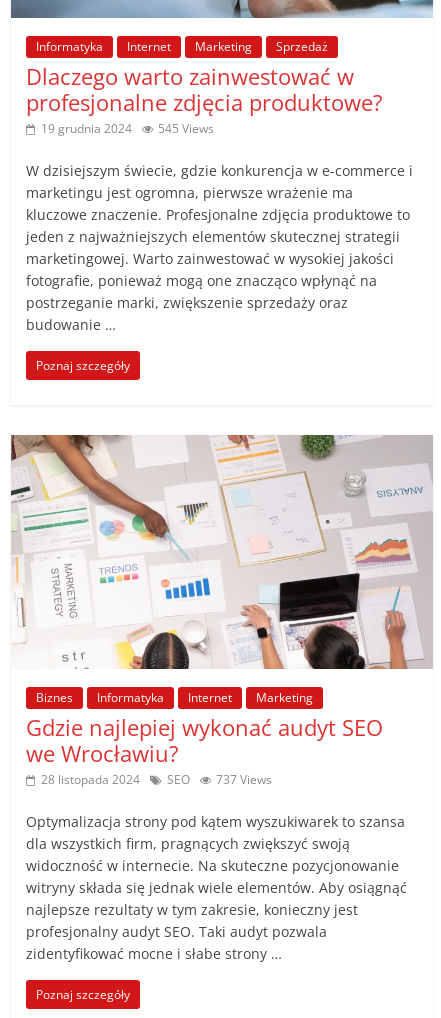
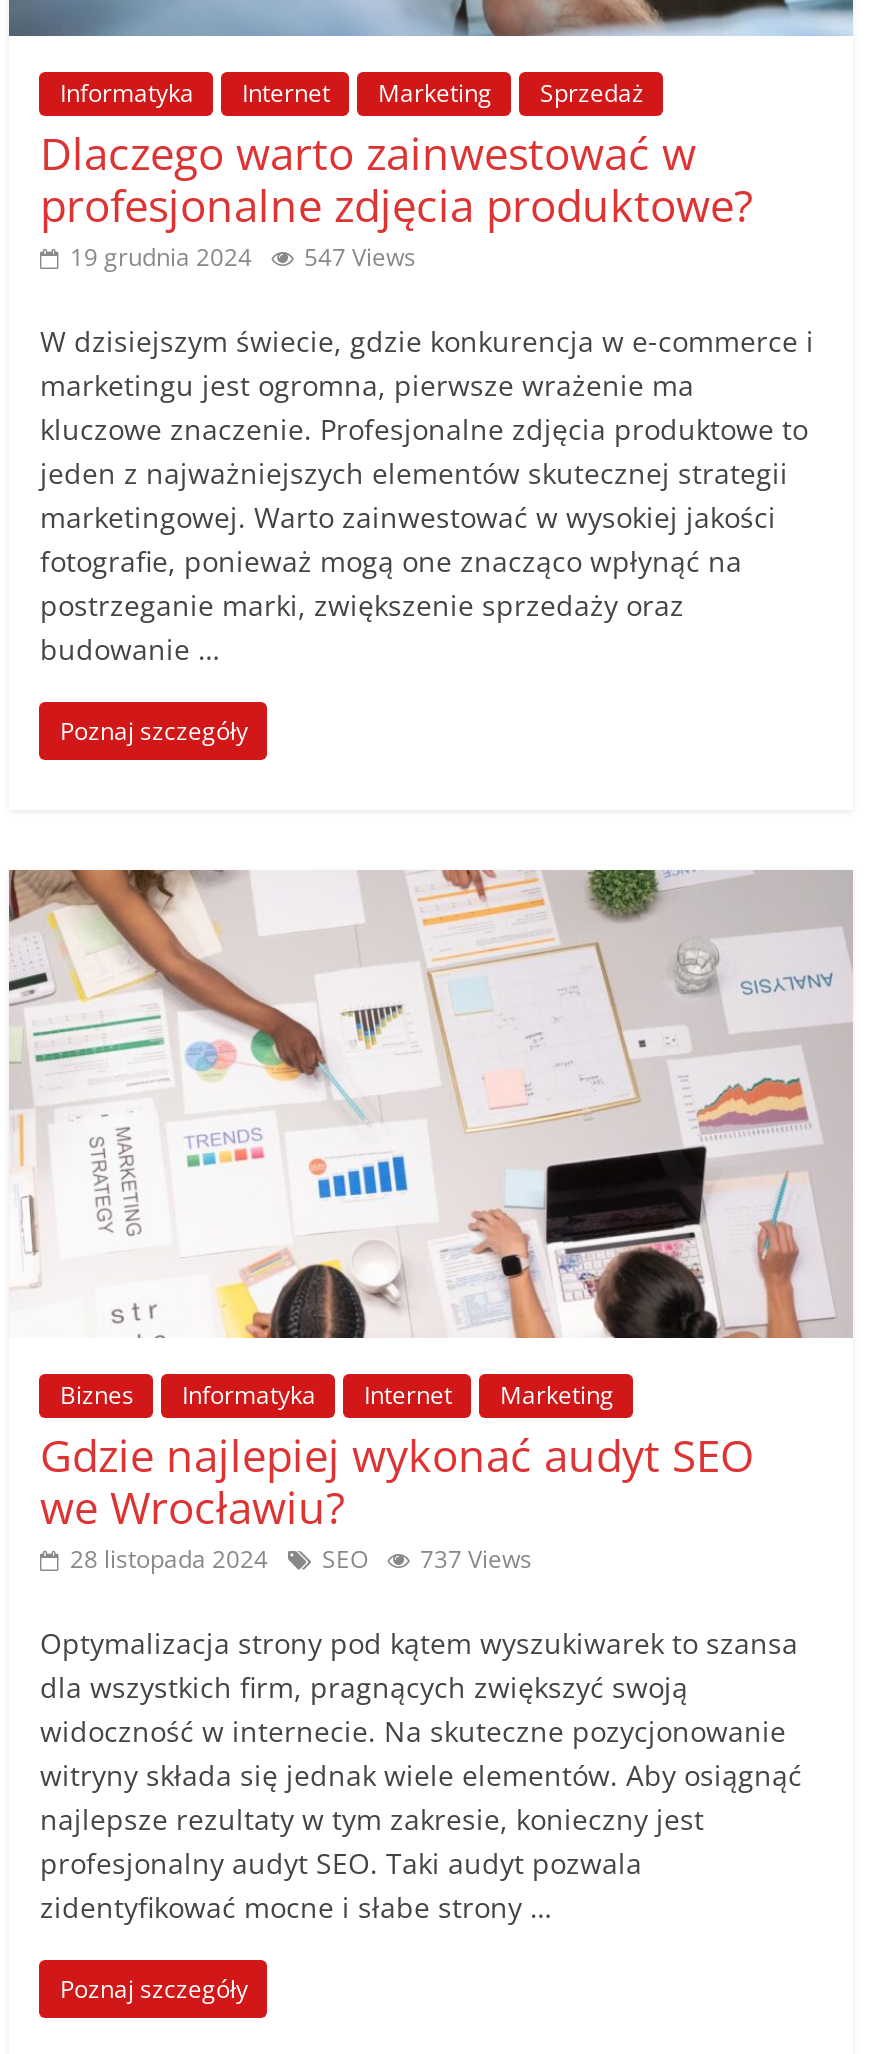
- 19 grudnia 2024 545 Views
+ 19 grudnia 2024 547 Views
